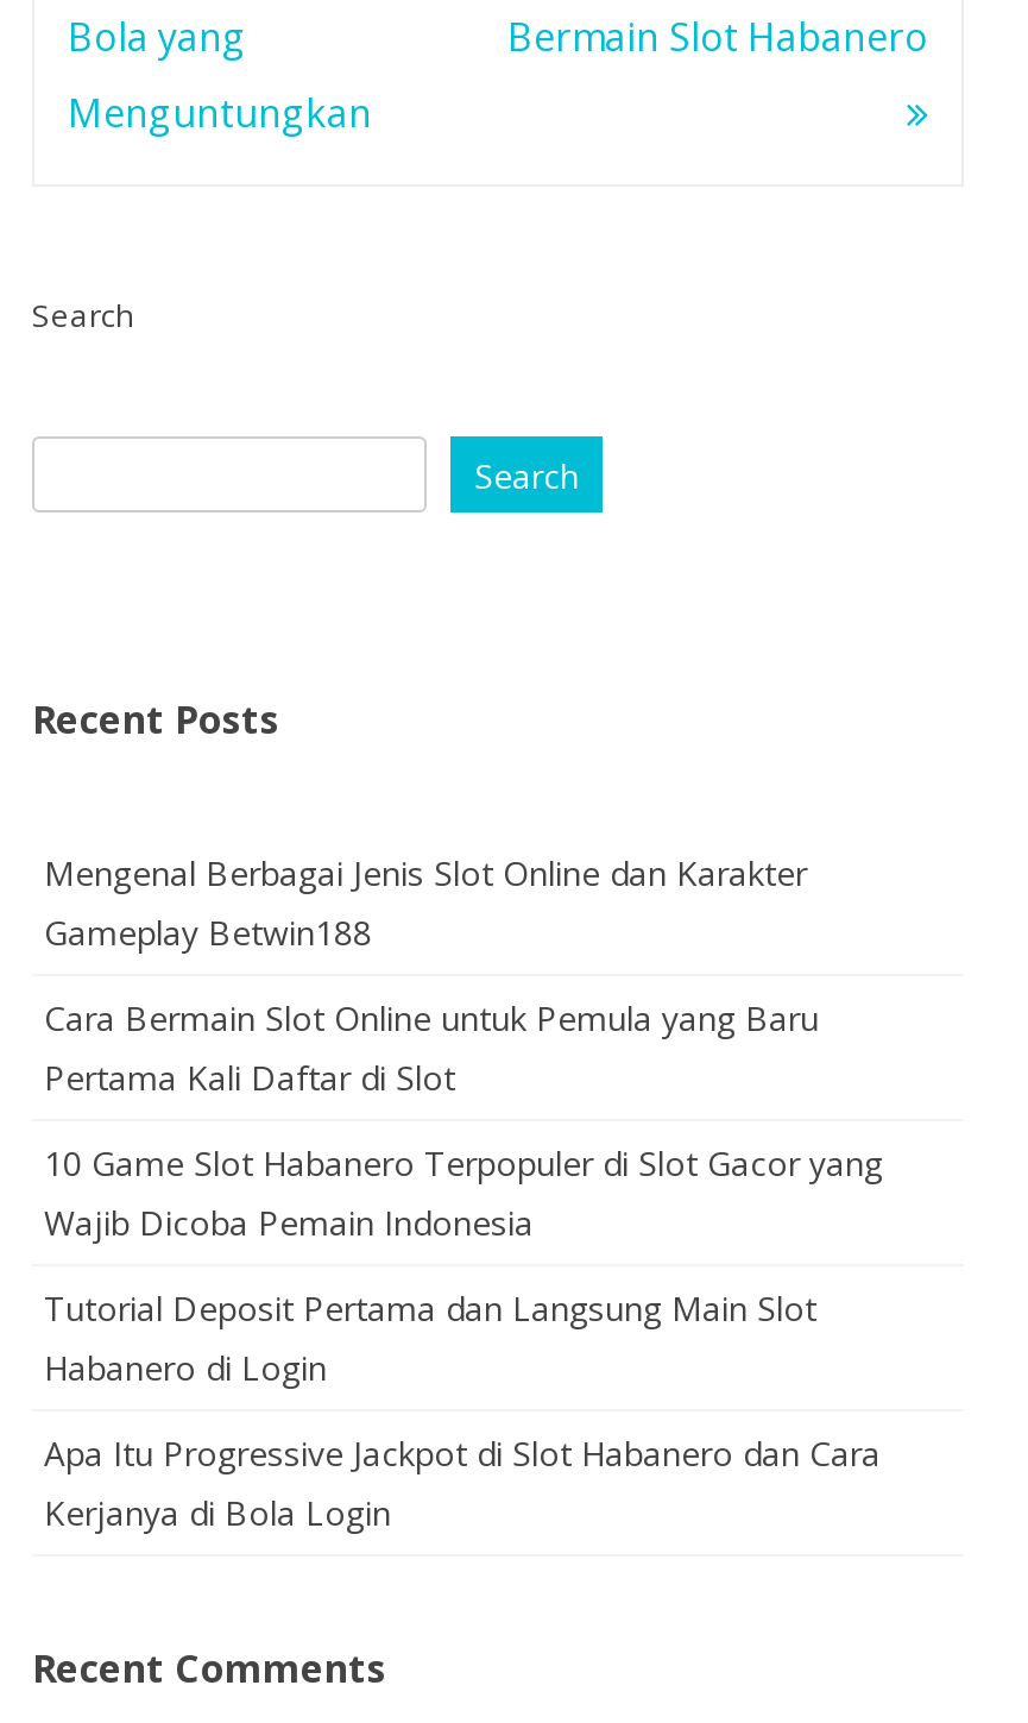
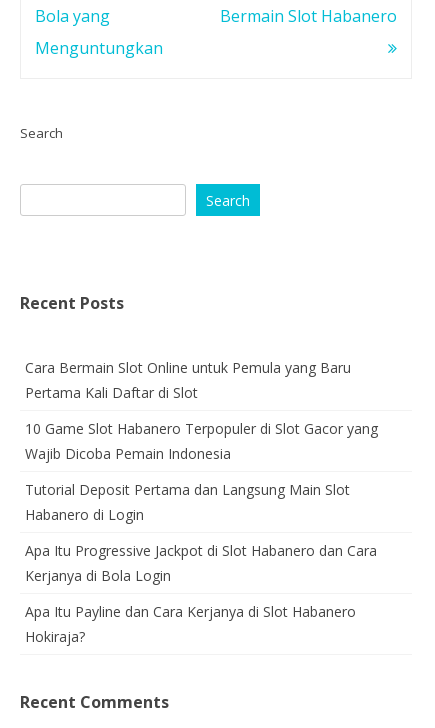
- Mengenal Berbagai Jenis Slot Online dan Karakter
- Gameplay Betwin188

moved up: Cara Bermain Slot Online untuk Pemula yang Baru | Pertama Kali Daftar di Slot | 10 Game Slot Habanero Terpopuler di Slot Gacor yang | Wajib Dicoba Pemain Indonesia | Tutorial Deposit Pertama dan Langsung Main Slot | Habanero di Login | Apa Itu Progressive Jackpot di Slot Habanero dan Cara | Kerjanya di Bola Login

+ Apa Itu Payline dan Cara Kerjanya di Slot Habanero
+ Hokiraja?
